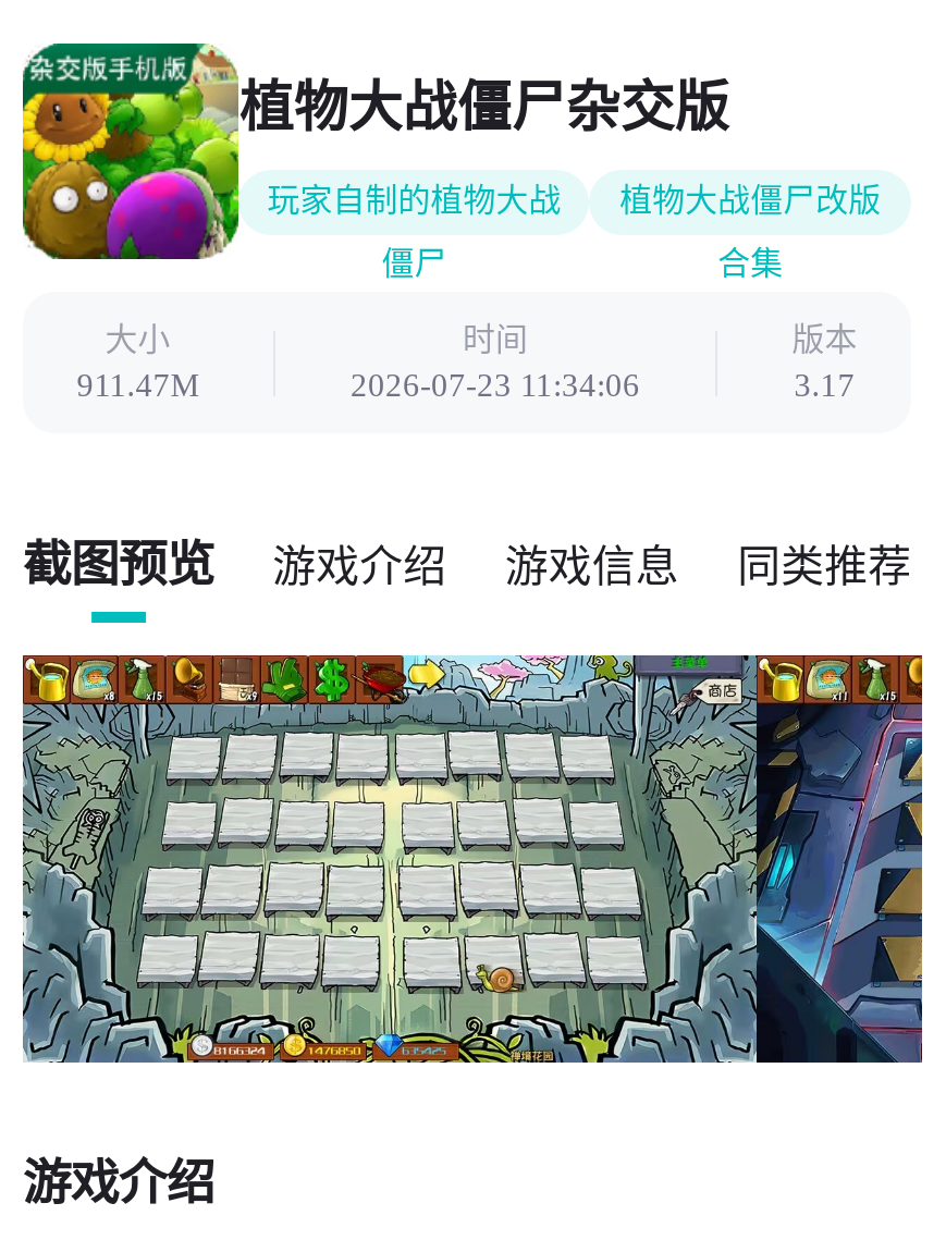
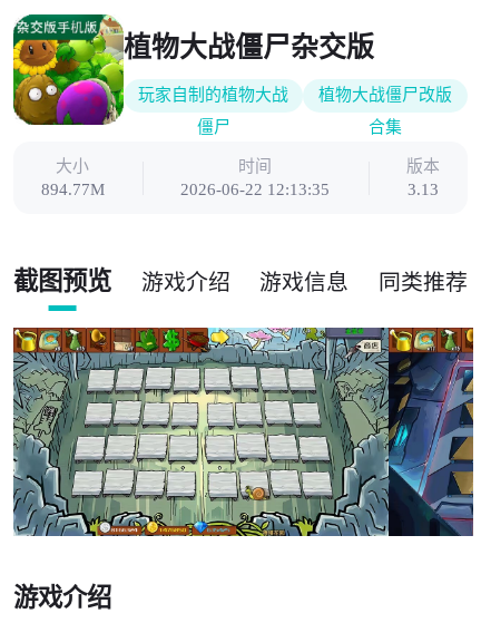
- 911.47M
+ 894.77M

- 2026-07-23 11:34:06
+ 2026-06-22 12:13:35

- 3.17
+ 3.13
